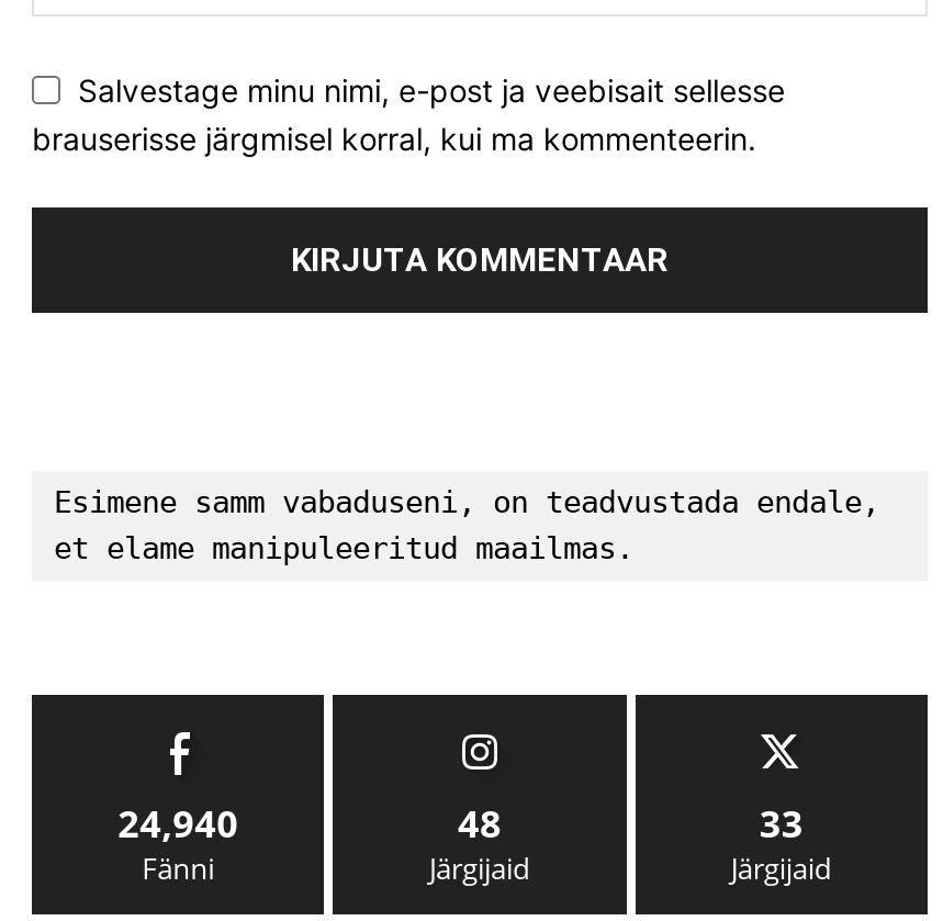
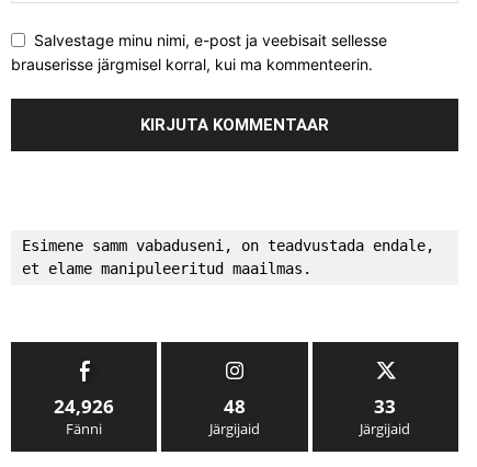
- 24,940
+ 24,926
